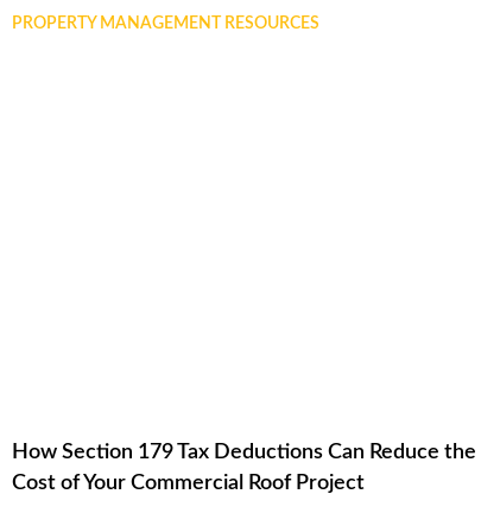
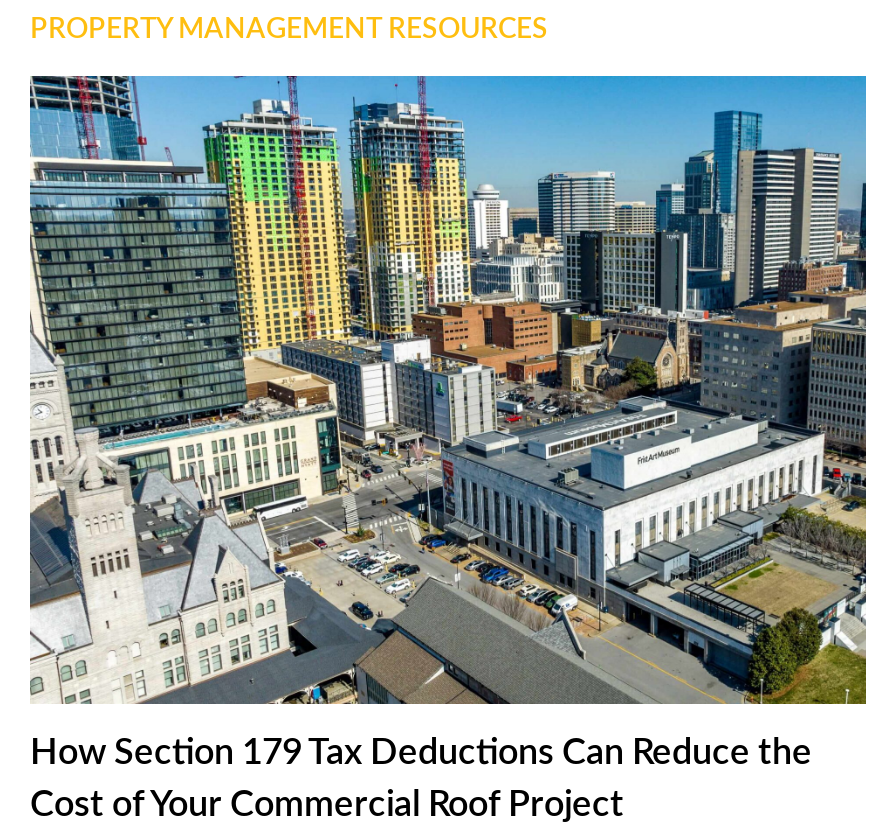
+ [image]
